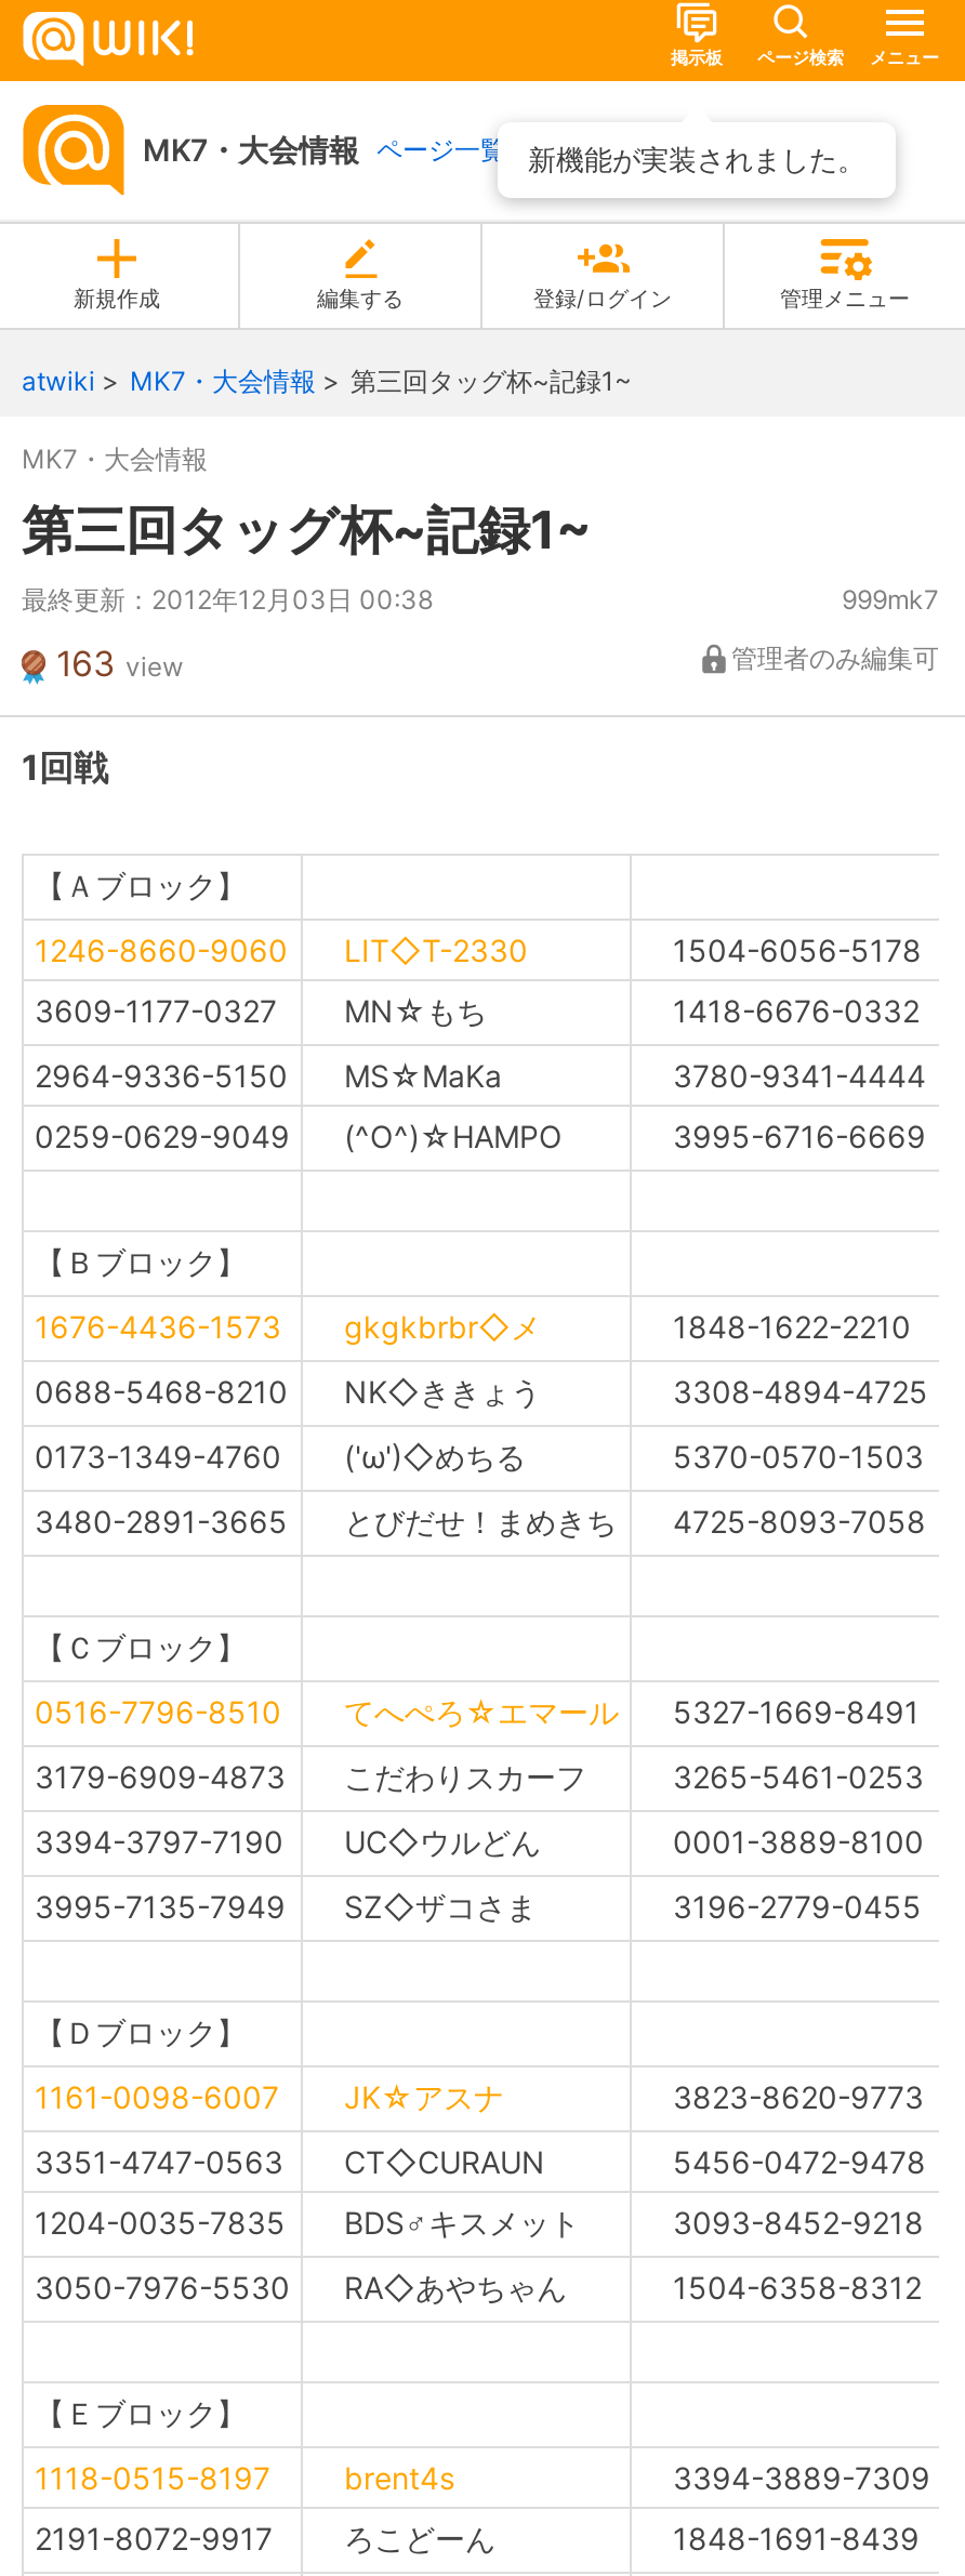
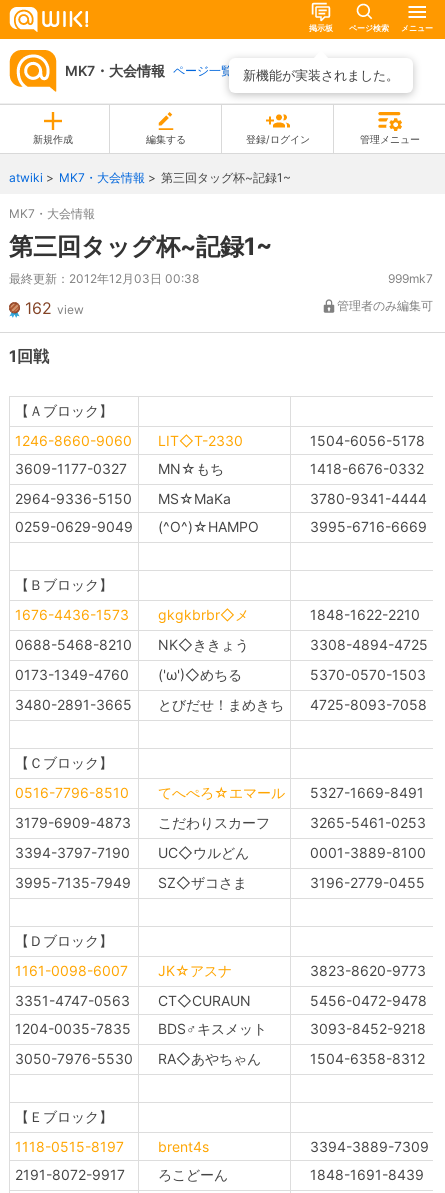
- 163 view
+ 162 view
